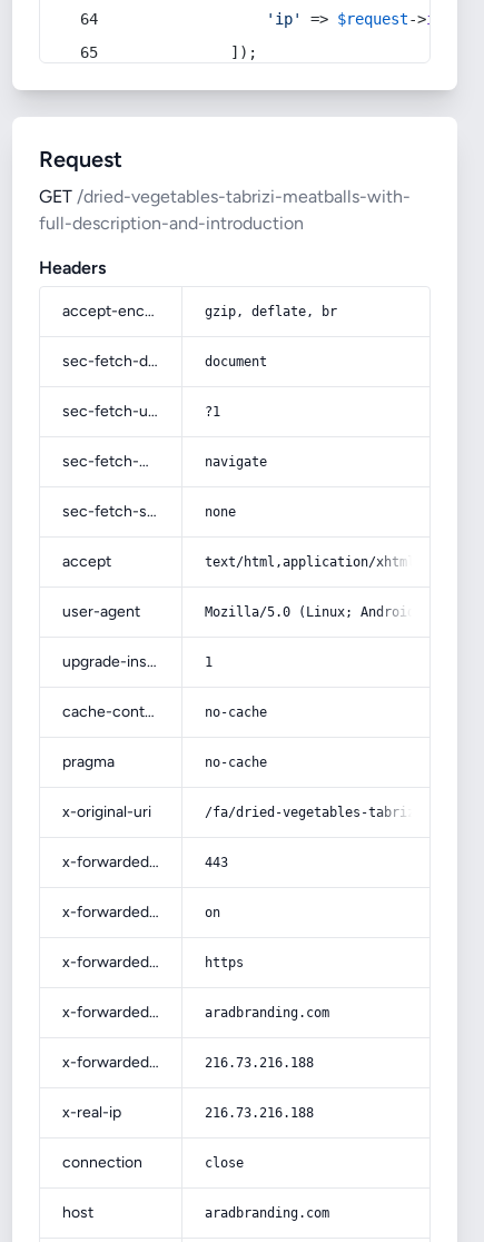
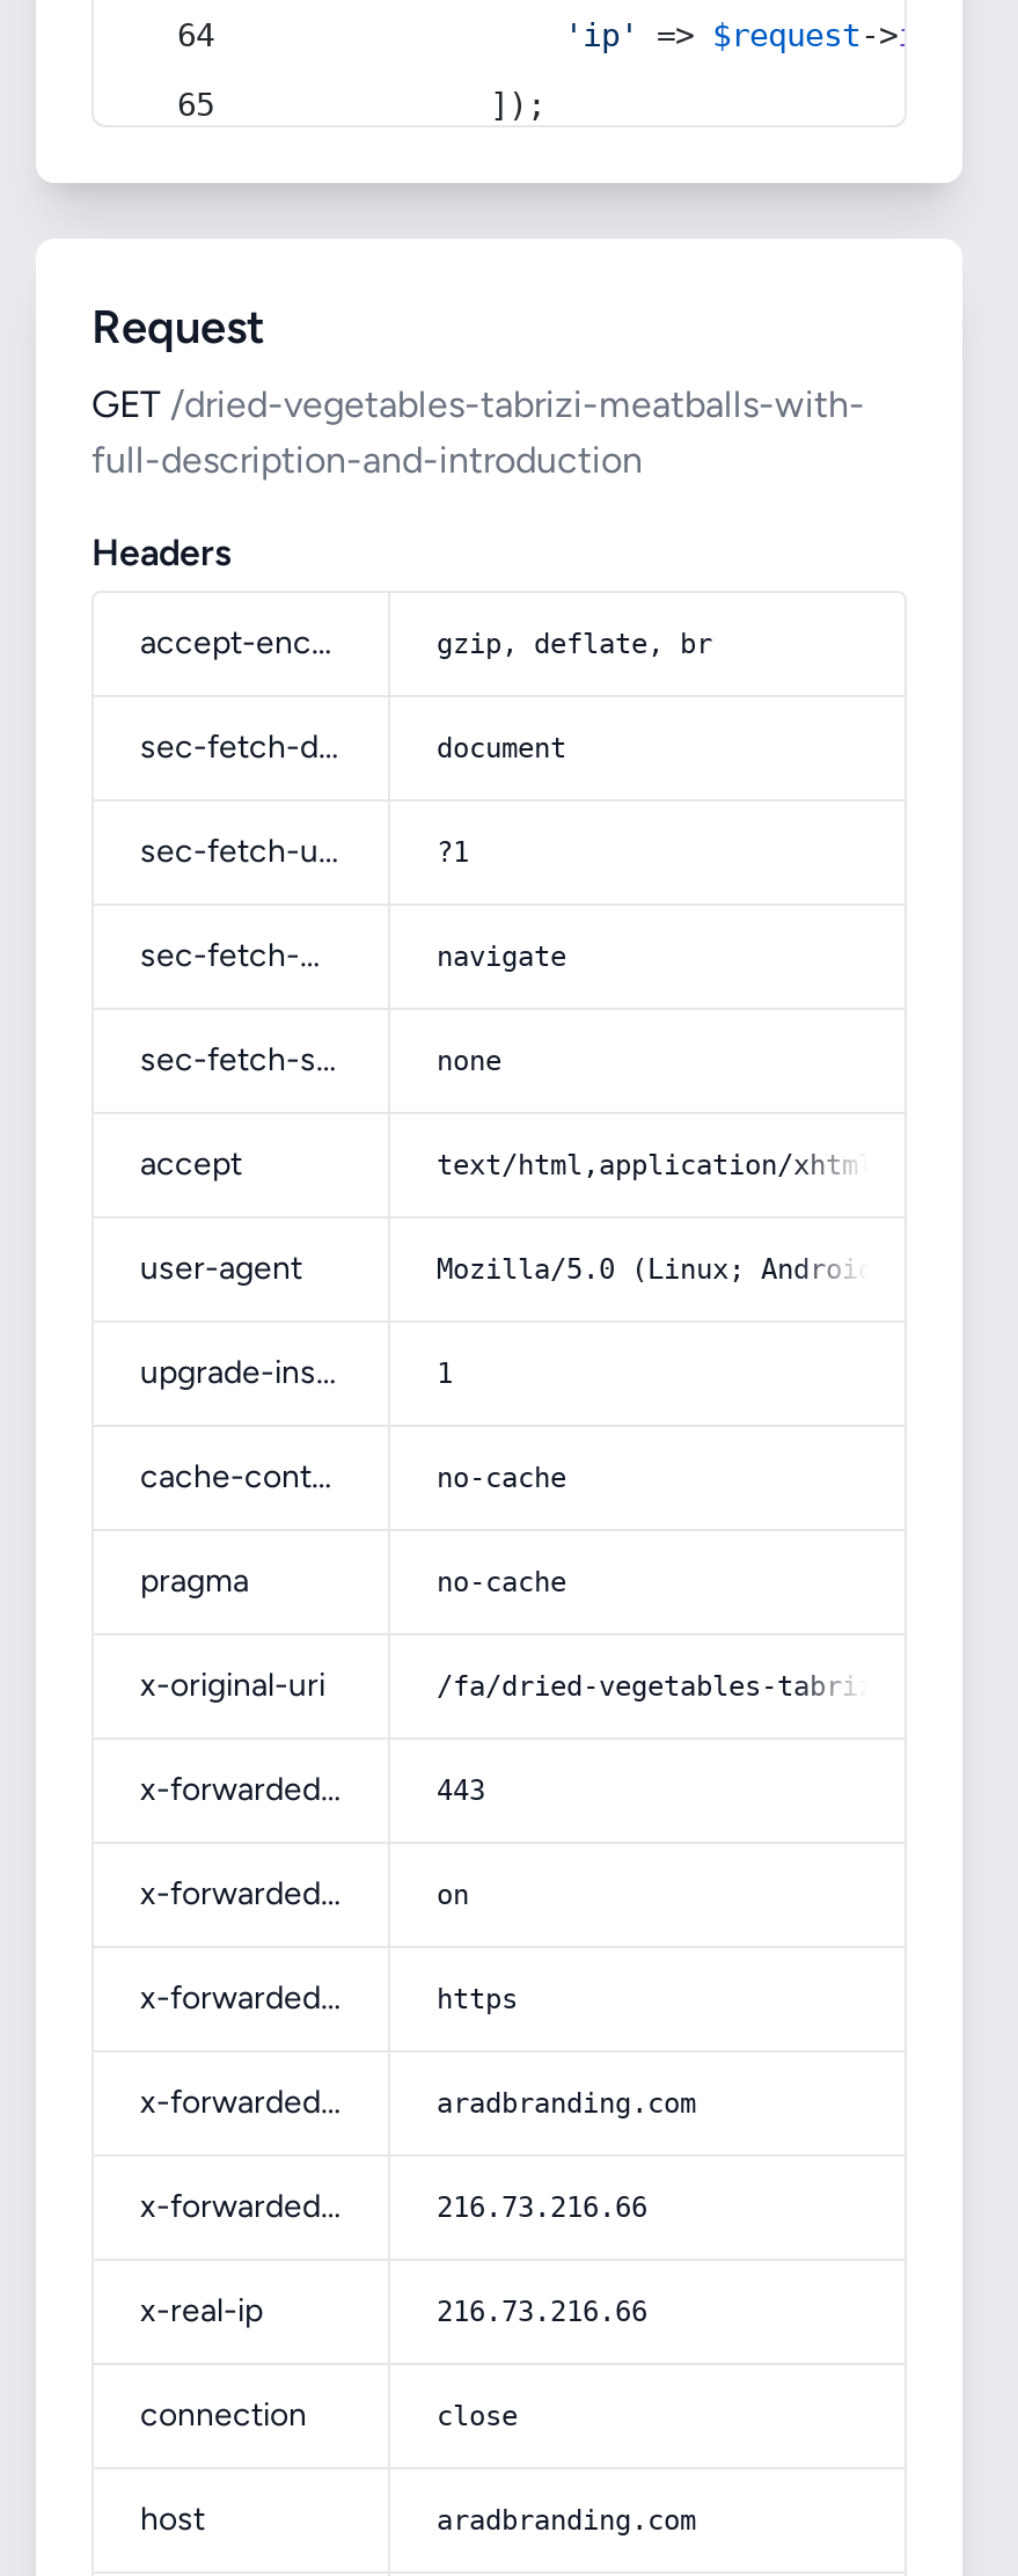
- 216.73.216.188
+ 216.73.216.66

- 216.73.216.188
+ 216.73.216.66
